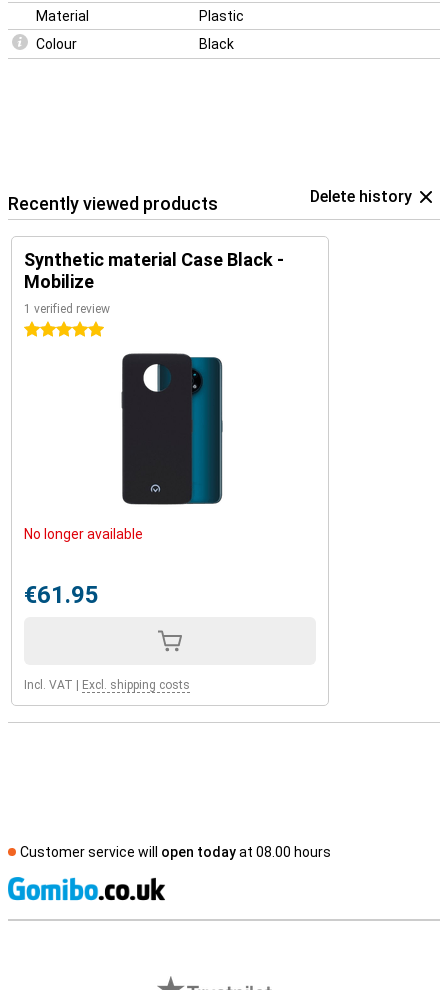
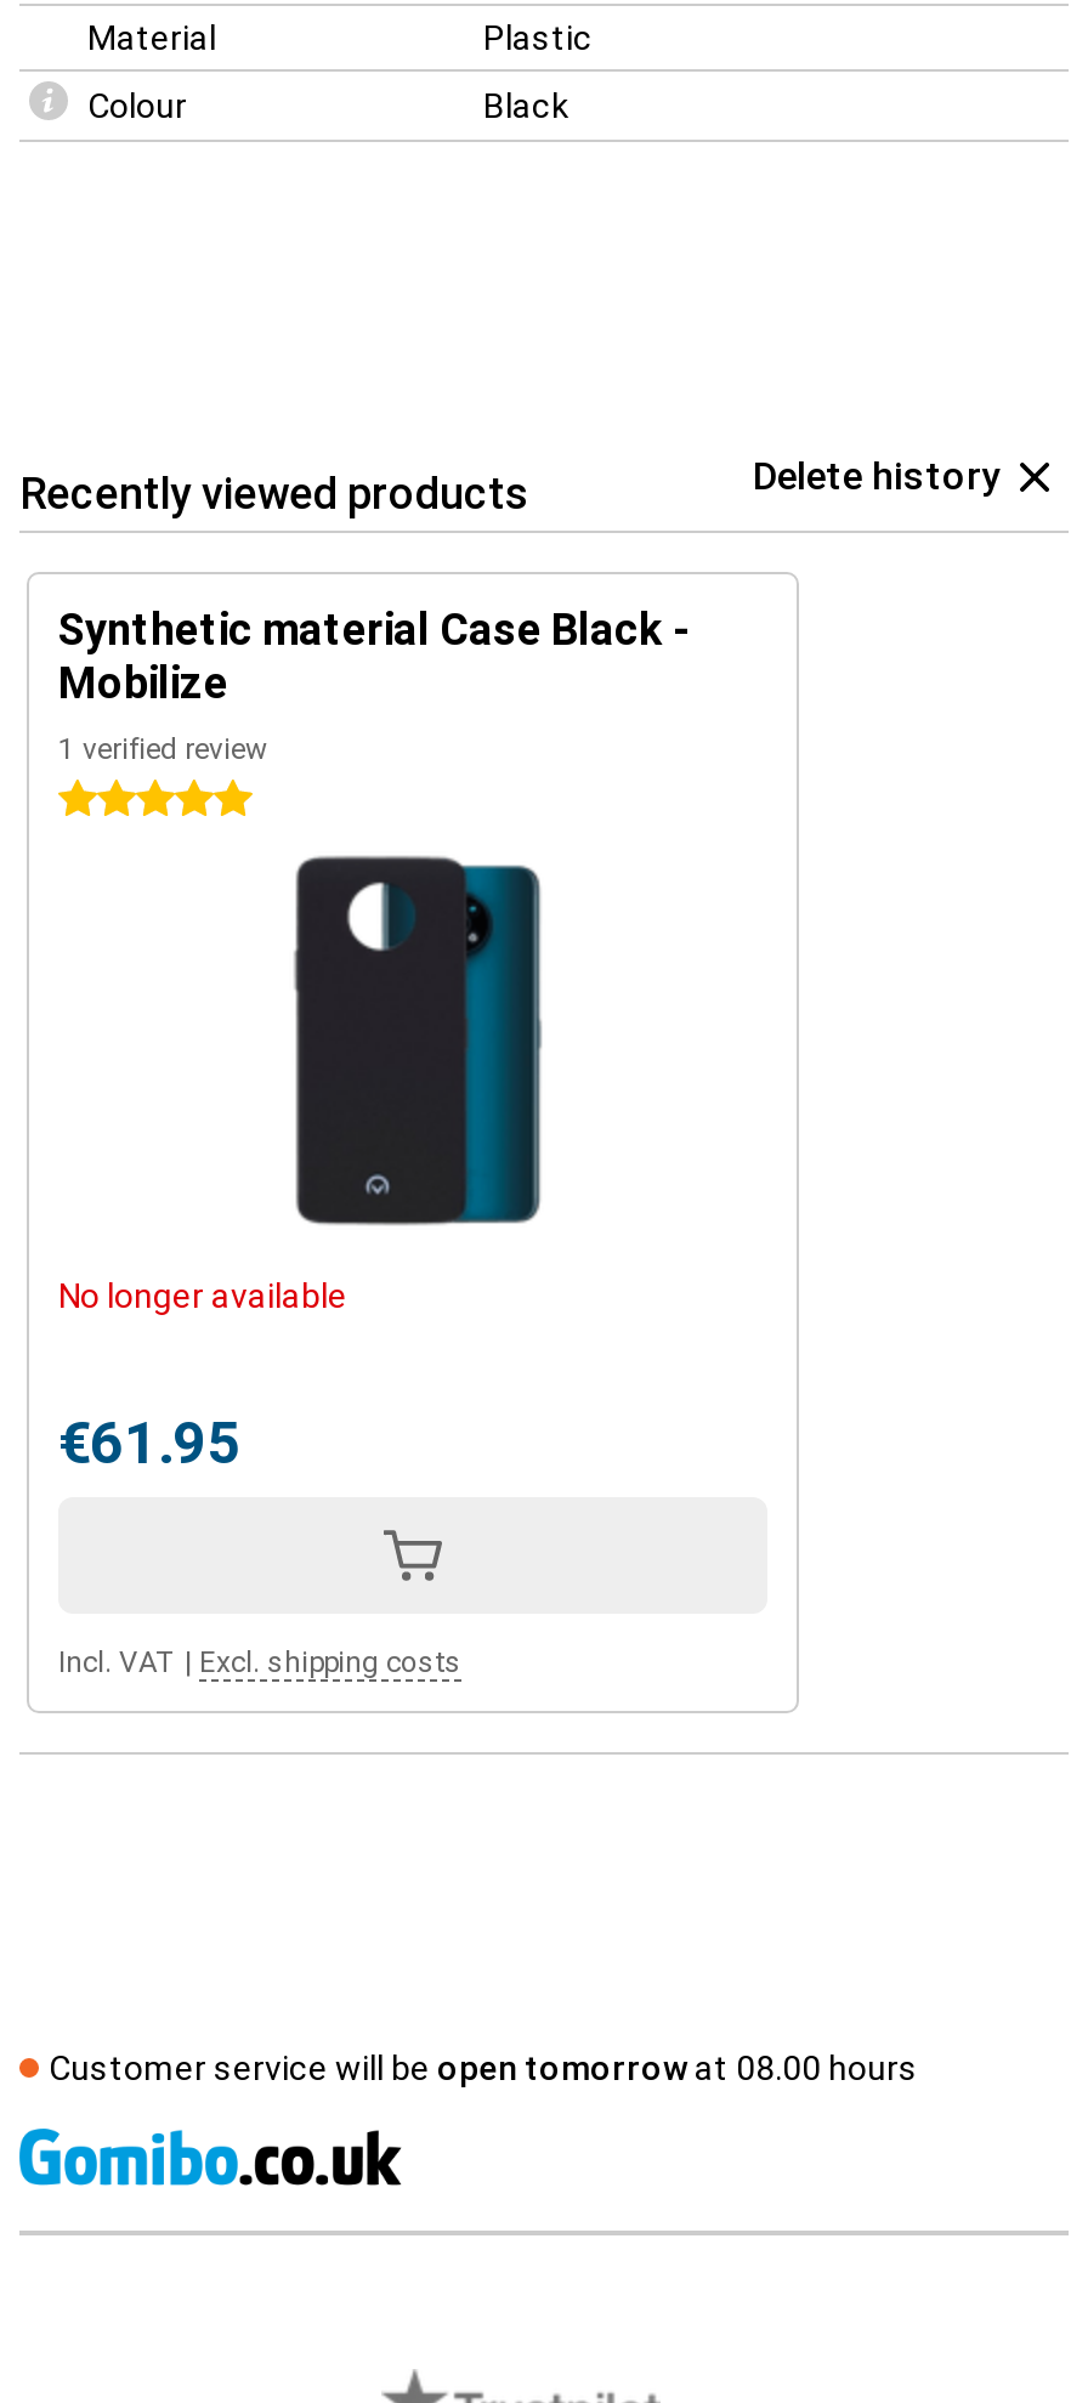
- Customer service will open today at 08.00 hours
+ Customer service will be open tomorrow at 08.00 hours
